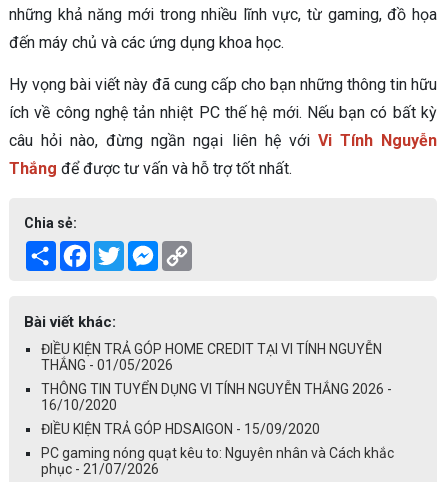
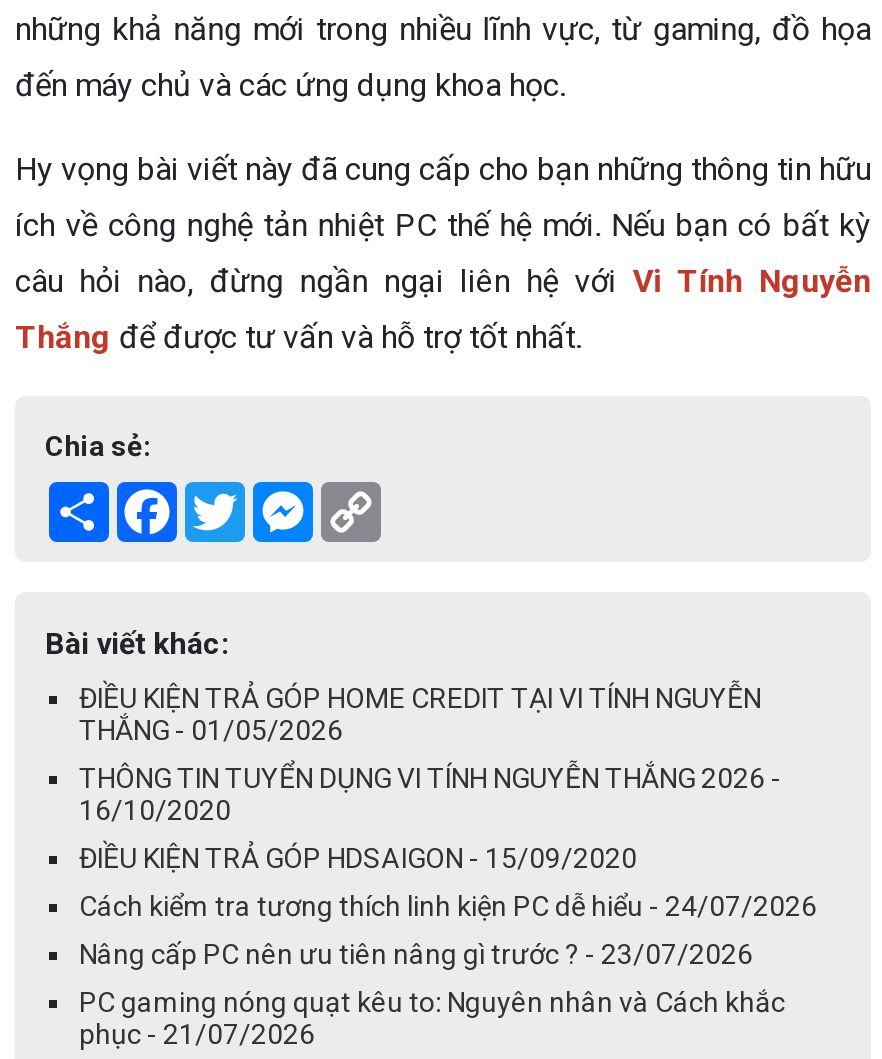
+ Cách kiểm tra tương thích linh kiện PC dễ hiểu - 24/07/2026
+ Nâng cấp PC nên ưu tiên nâng gì trước ? - 23/07/2026
